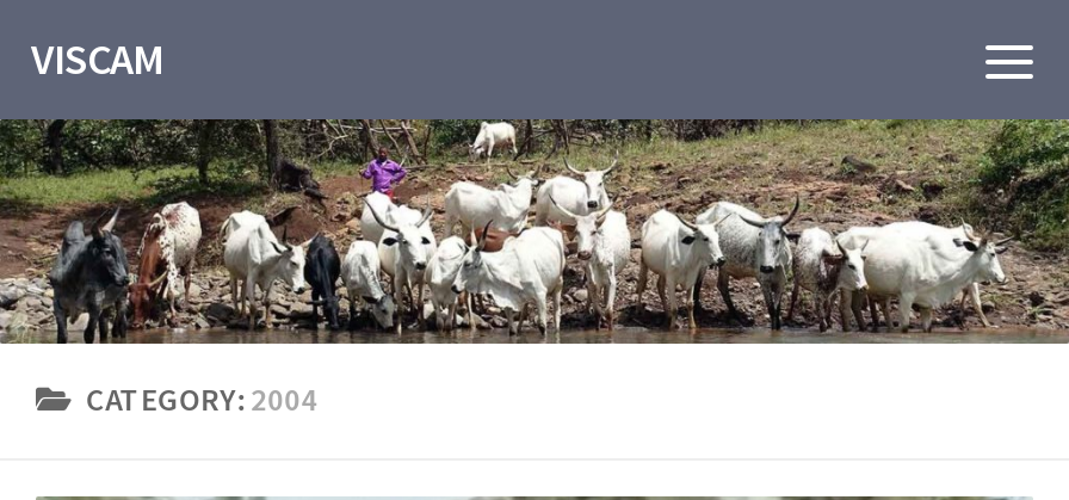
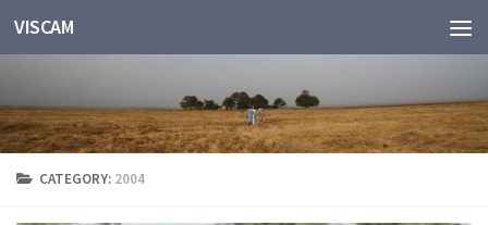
- [image]
+ [image]
